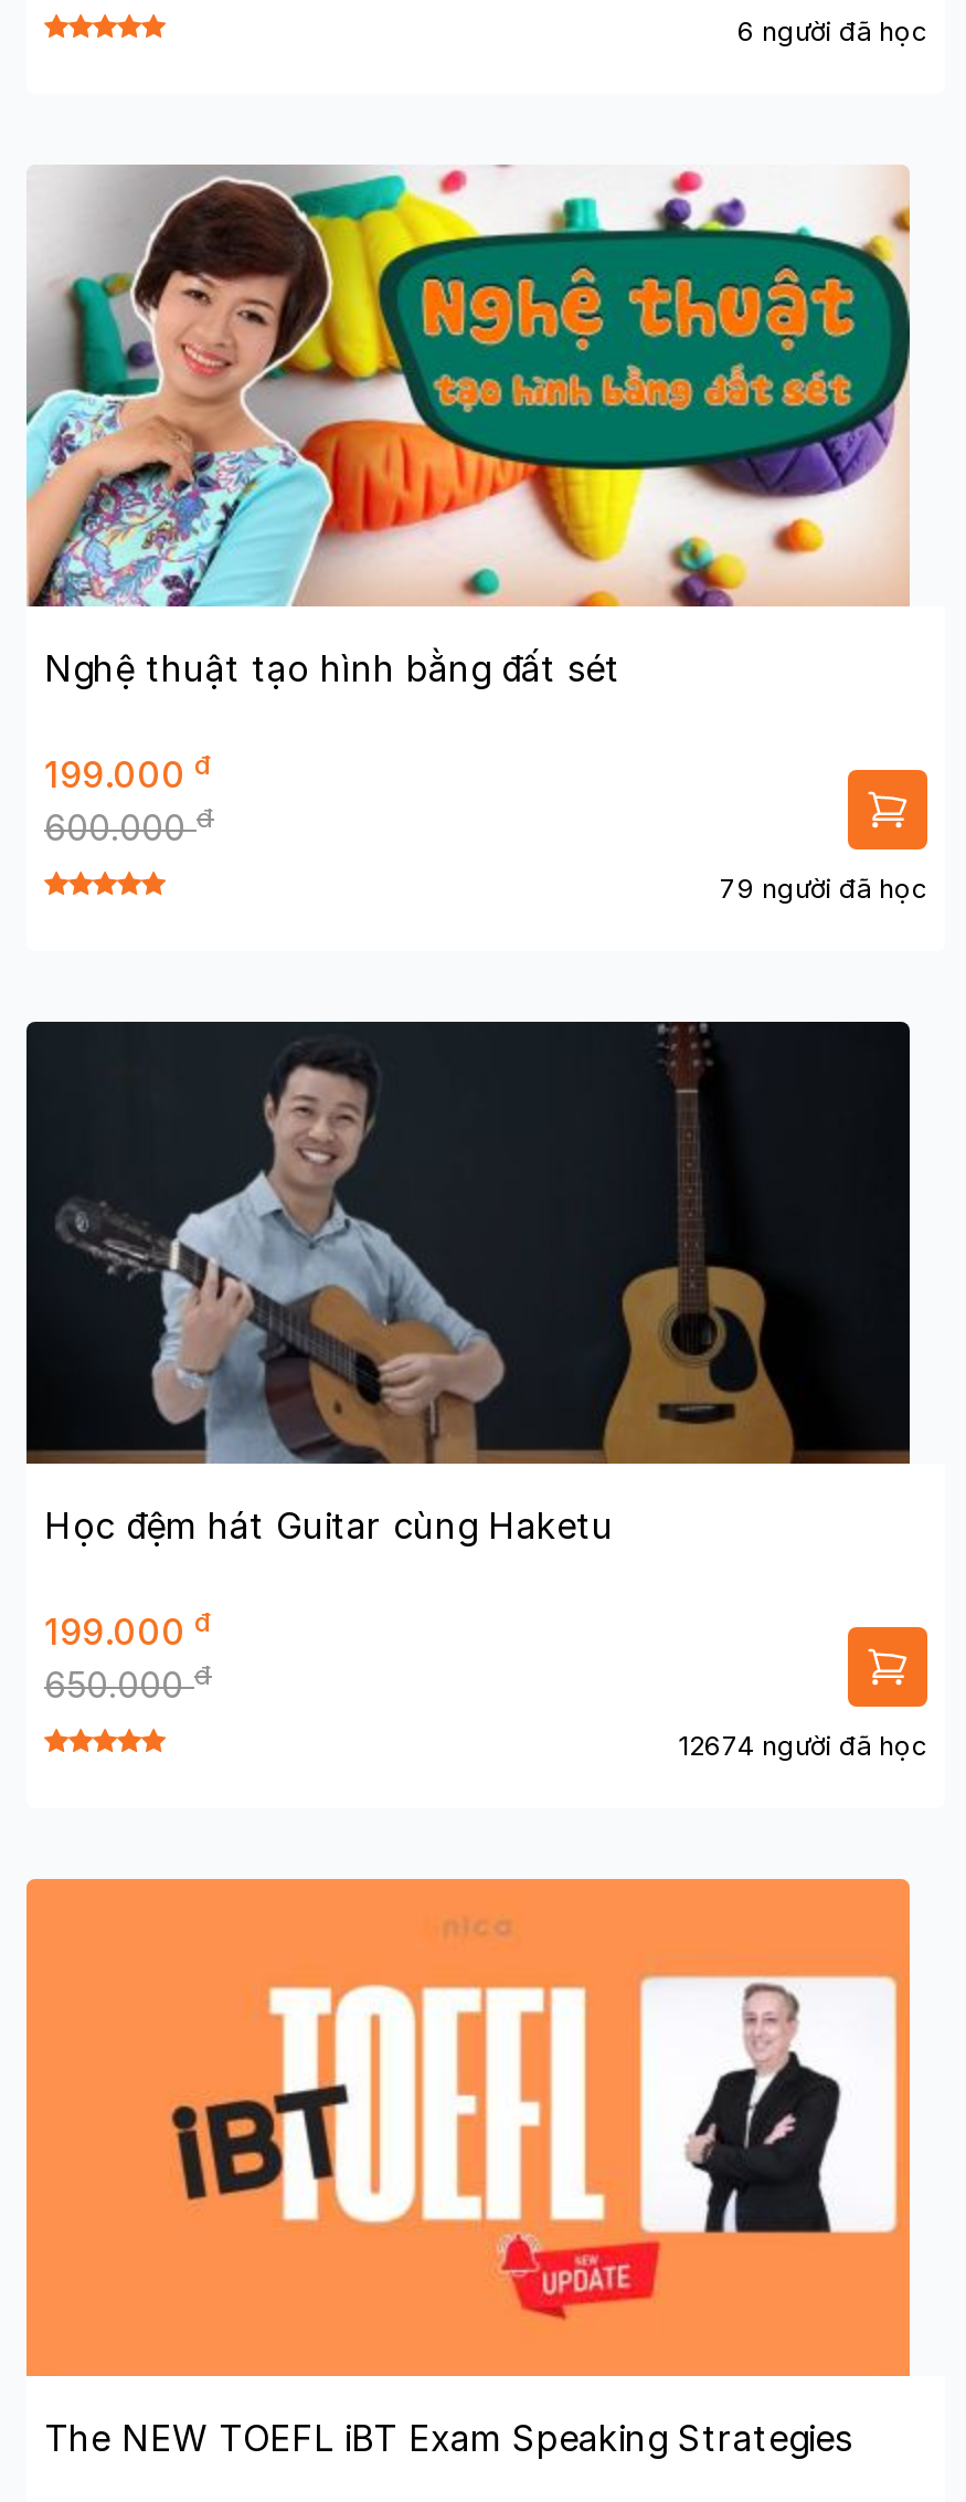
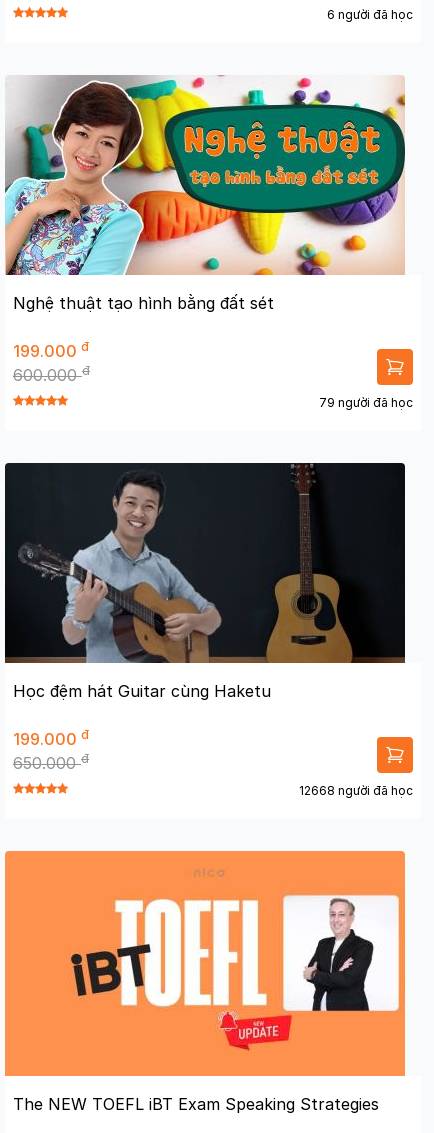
- 12674 người đã học
+ 12668 người đã học
